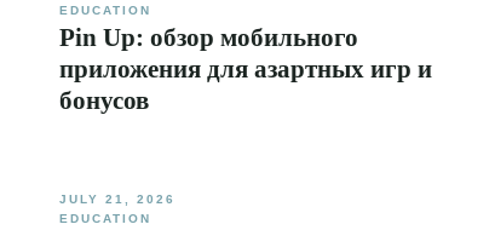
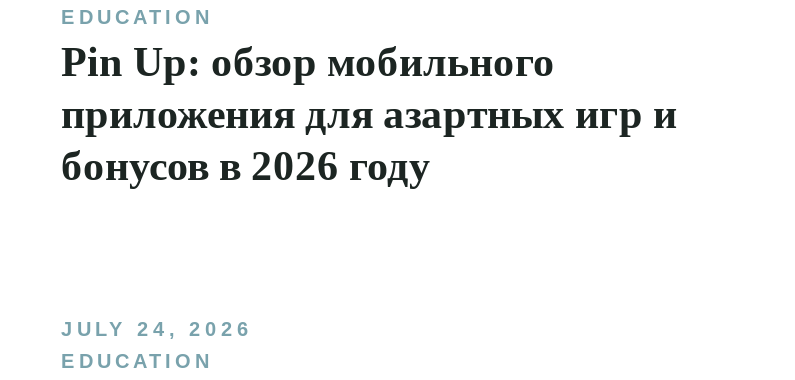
- бонусов
+ бонусов в 2026 году

- JULY 21, 2026
+ JULY 24, 2026
